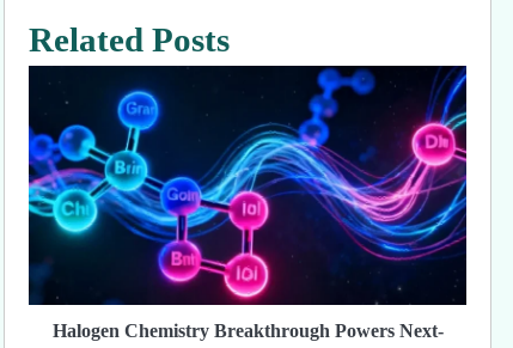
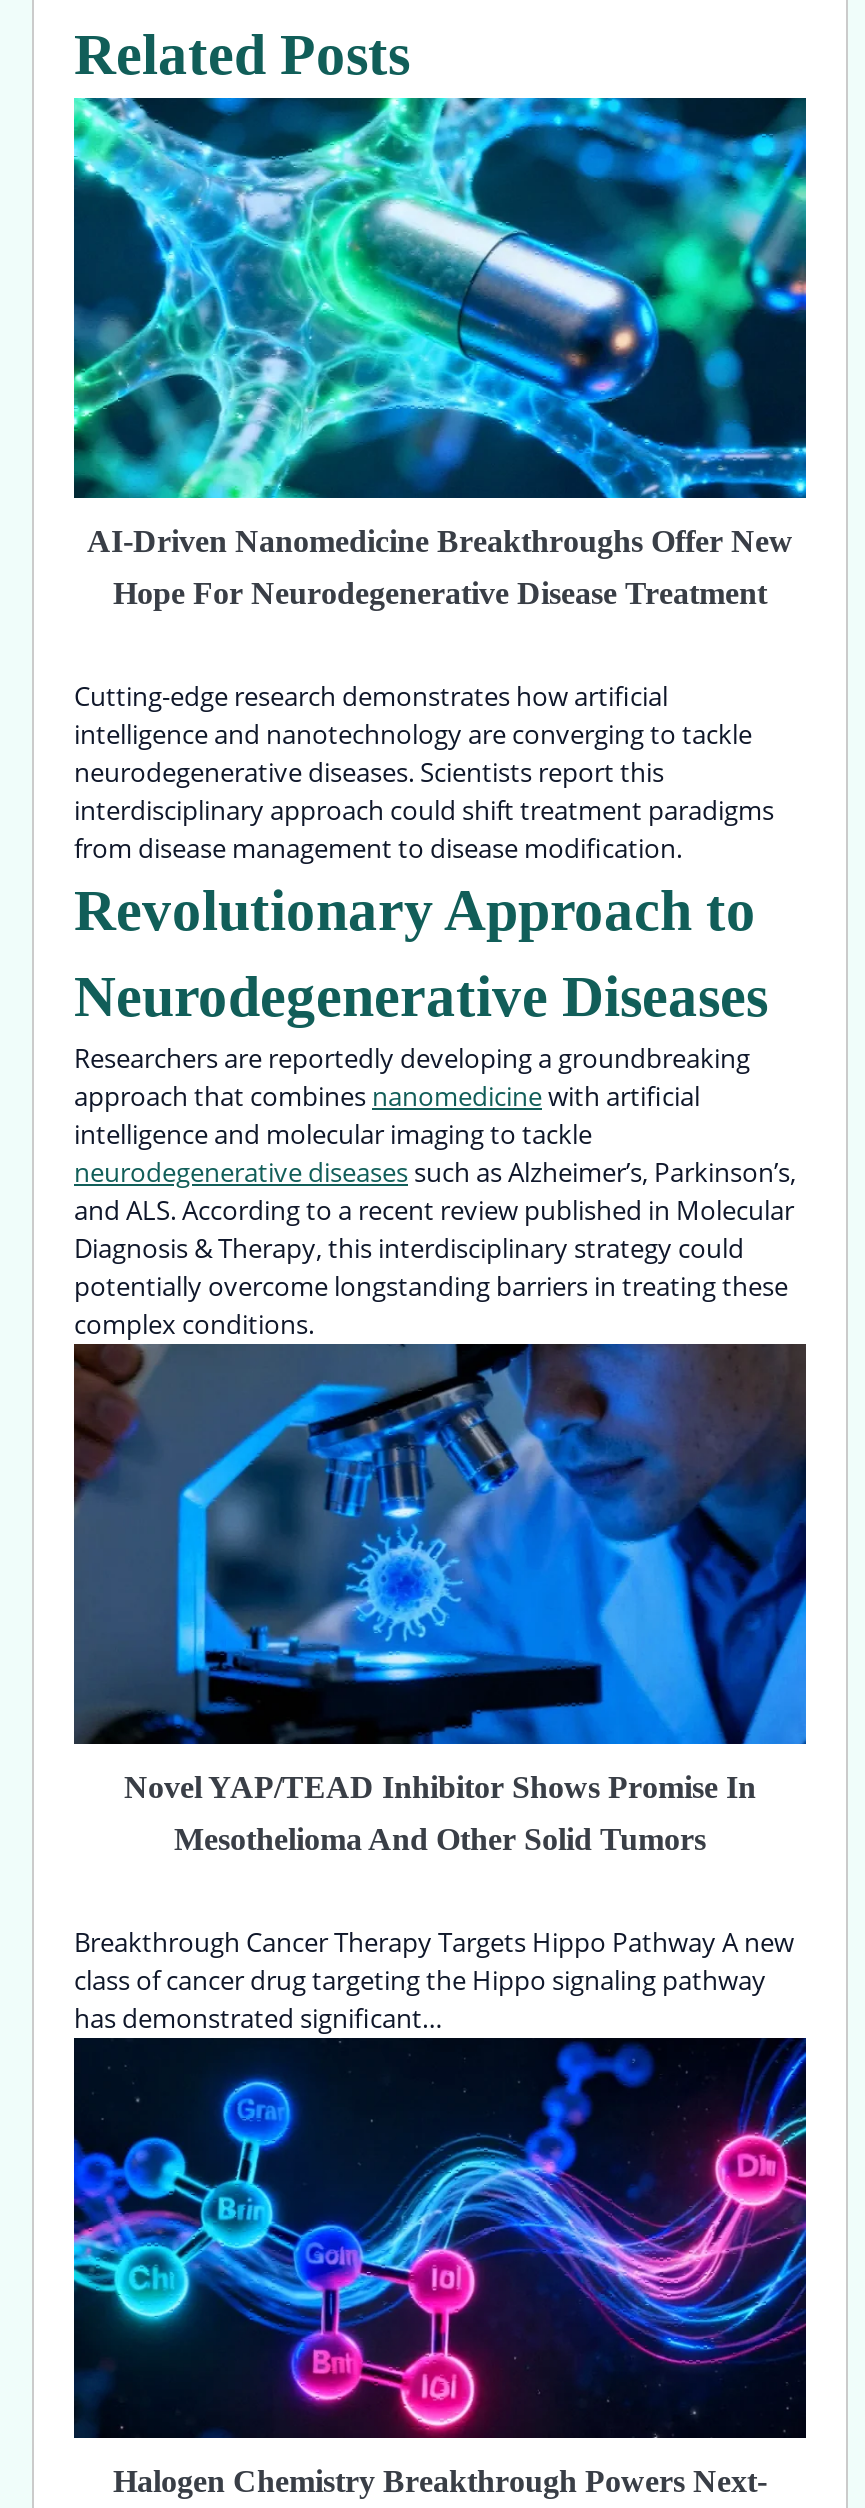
+ [image]
+ AI-Driven Nanomedicine Breakthroughs Offer New
+ Hope For Neurodegenerative Disease Treatment
+ Cutting-edge research demonstrates how artificial
+ intelligence and nanotechnology are converging to tackle
+ neurodegenerative diseases. Scientists report this
+ interdisciplinary approach could shift treatment paradigms
+ from disease management to disease modification.
+ Revolutionary Approach to
+ Neurodegenerative Diseases
+ Researchers are reportedly developing a groundbreaking
+ approach that combines nanomedicine with artificial
+ intelligence and molecular imaging to tackle
+ neurodegenerative diseases such as Alzheimer’s, Parkinson’s,
+ and ALS. According to a recent review published in Molecular
+ Diagnosis & Therapy, this interdisciplinary strategy could
+ potentially overcome longstanding barriers in treating these
+ complex conditions.

+ [image]
+ Novel YAP/TEAD Inhibitor Shows Promise In
+ Mesothelioma And Other Solid Tumors
+ Breakthrough Cancer Therapy Targets Hippo Pathway A new
+ class of cancer drug targeting the Hippo signaling pathway
+ has demonstrated significant…
